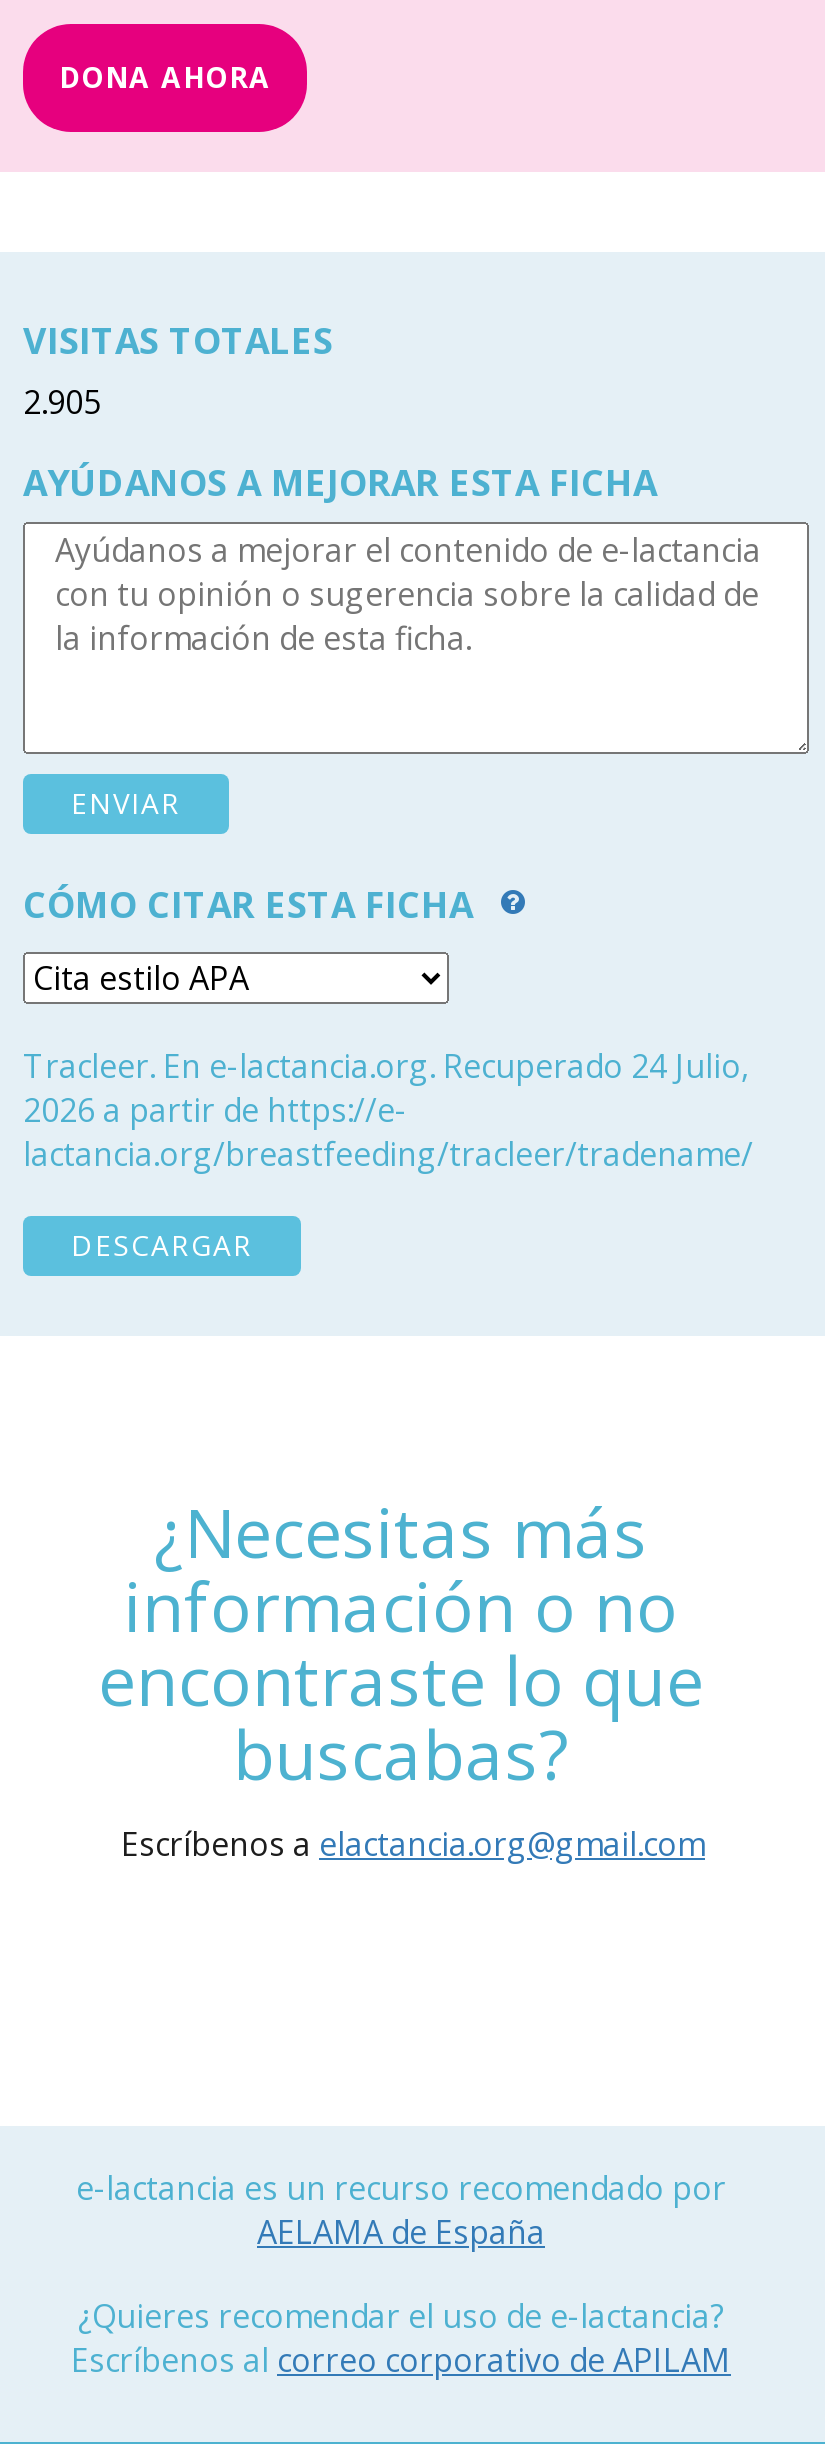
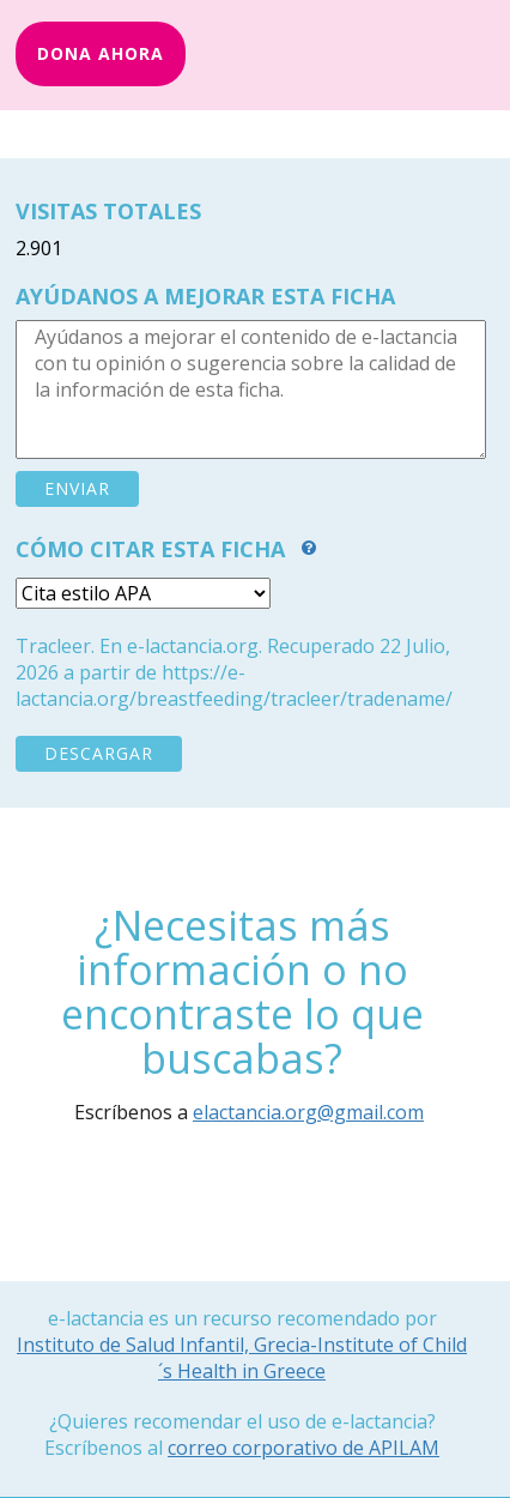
- 2.905
+ 2.901

- Tracleer. En e-lactancia.org. Recuperado 24 Julio,
+ Tracleer. En e-lactancia.org. Recuperado 22 Julio,

- AELAMA de España
+ Instituto de Salud Infantil, Grecia-Institute of Child
+ ´s Health in Greece
